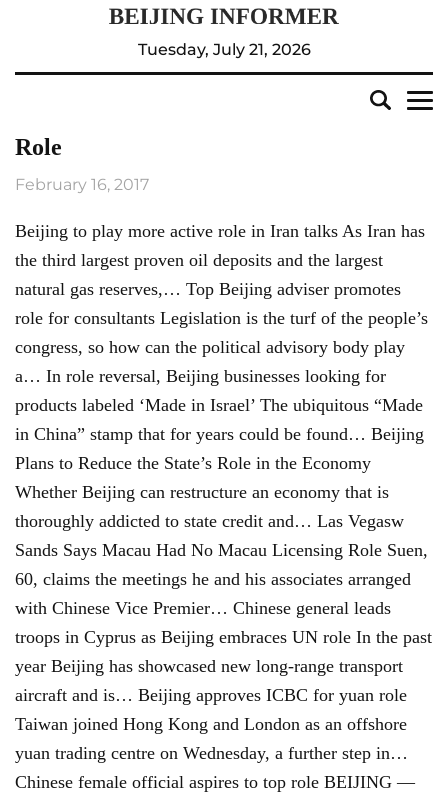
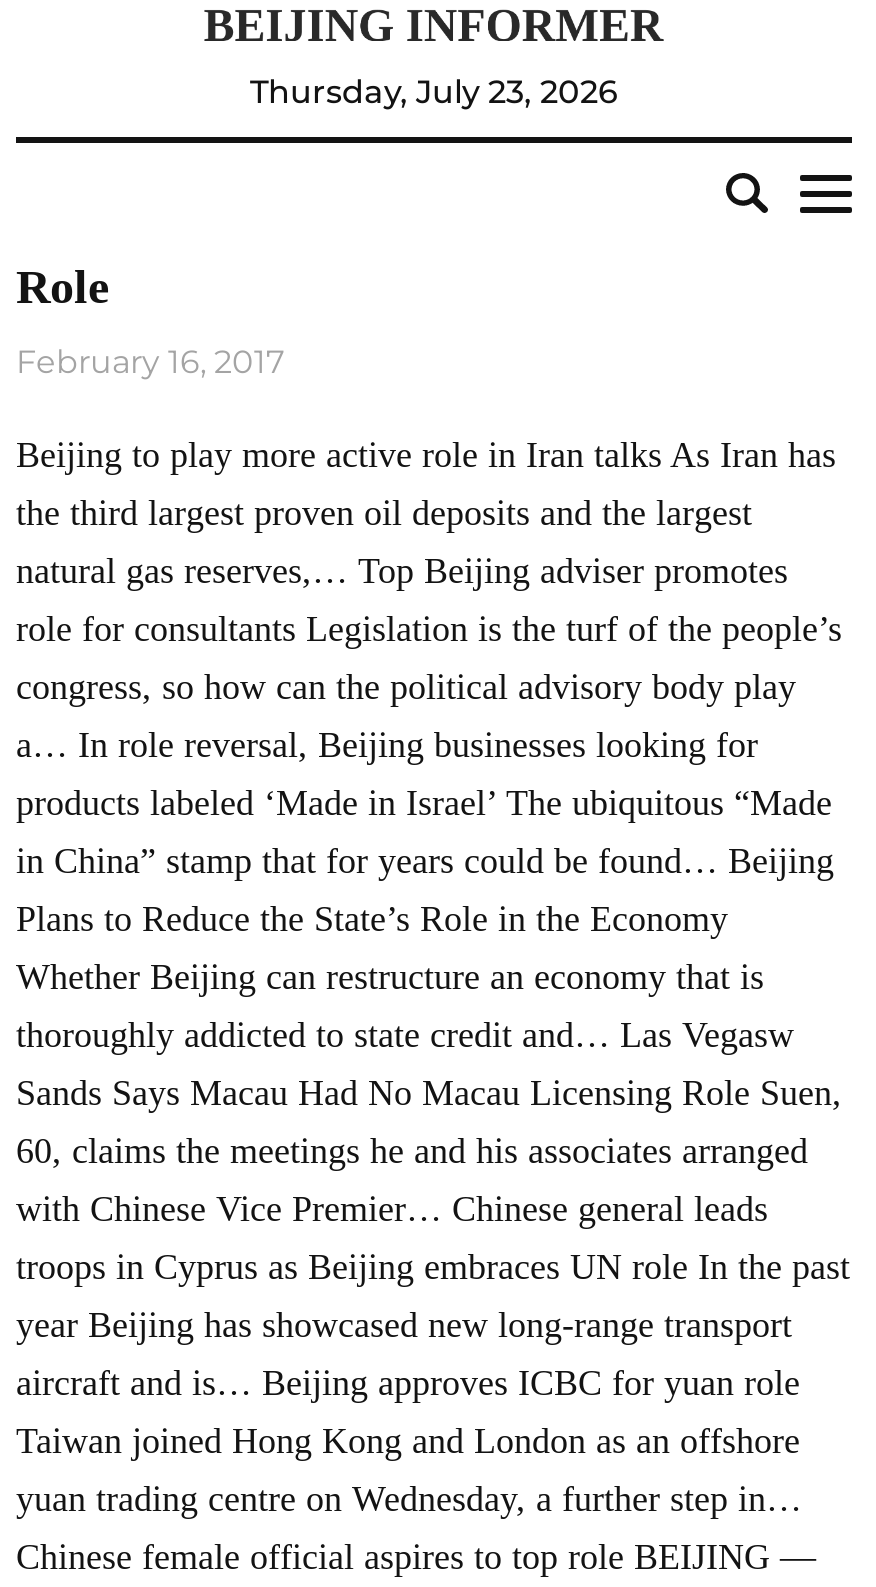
- Tuesday, July 21, 2026
+ Thursday, July 23, 2026
